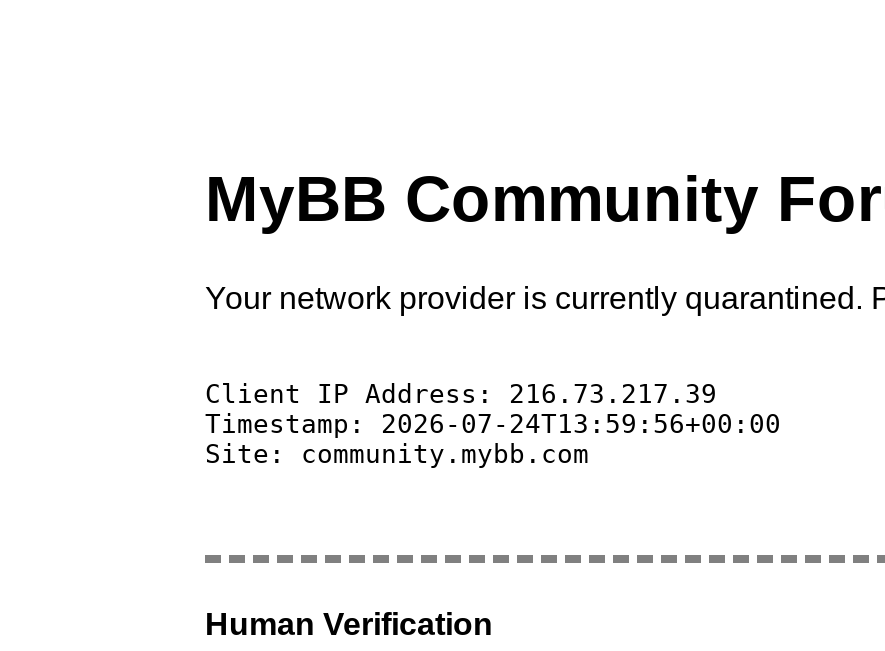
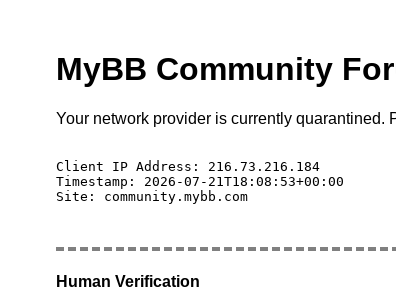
- Client IP Address: 216.73.217.39
+ Client IP Address: 216.73.216.184

- Timestamp: 2026-07-24T13:59:56+00:00
+ Timestamp: 2026-07-21T18:08:53+00:00
